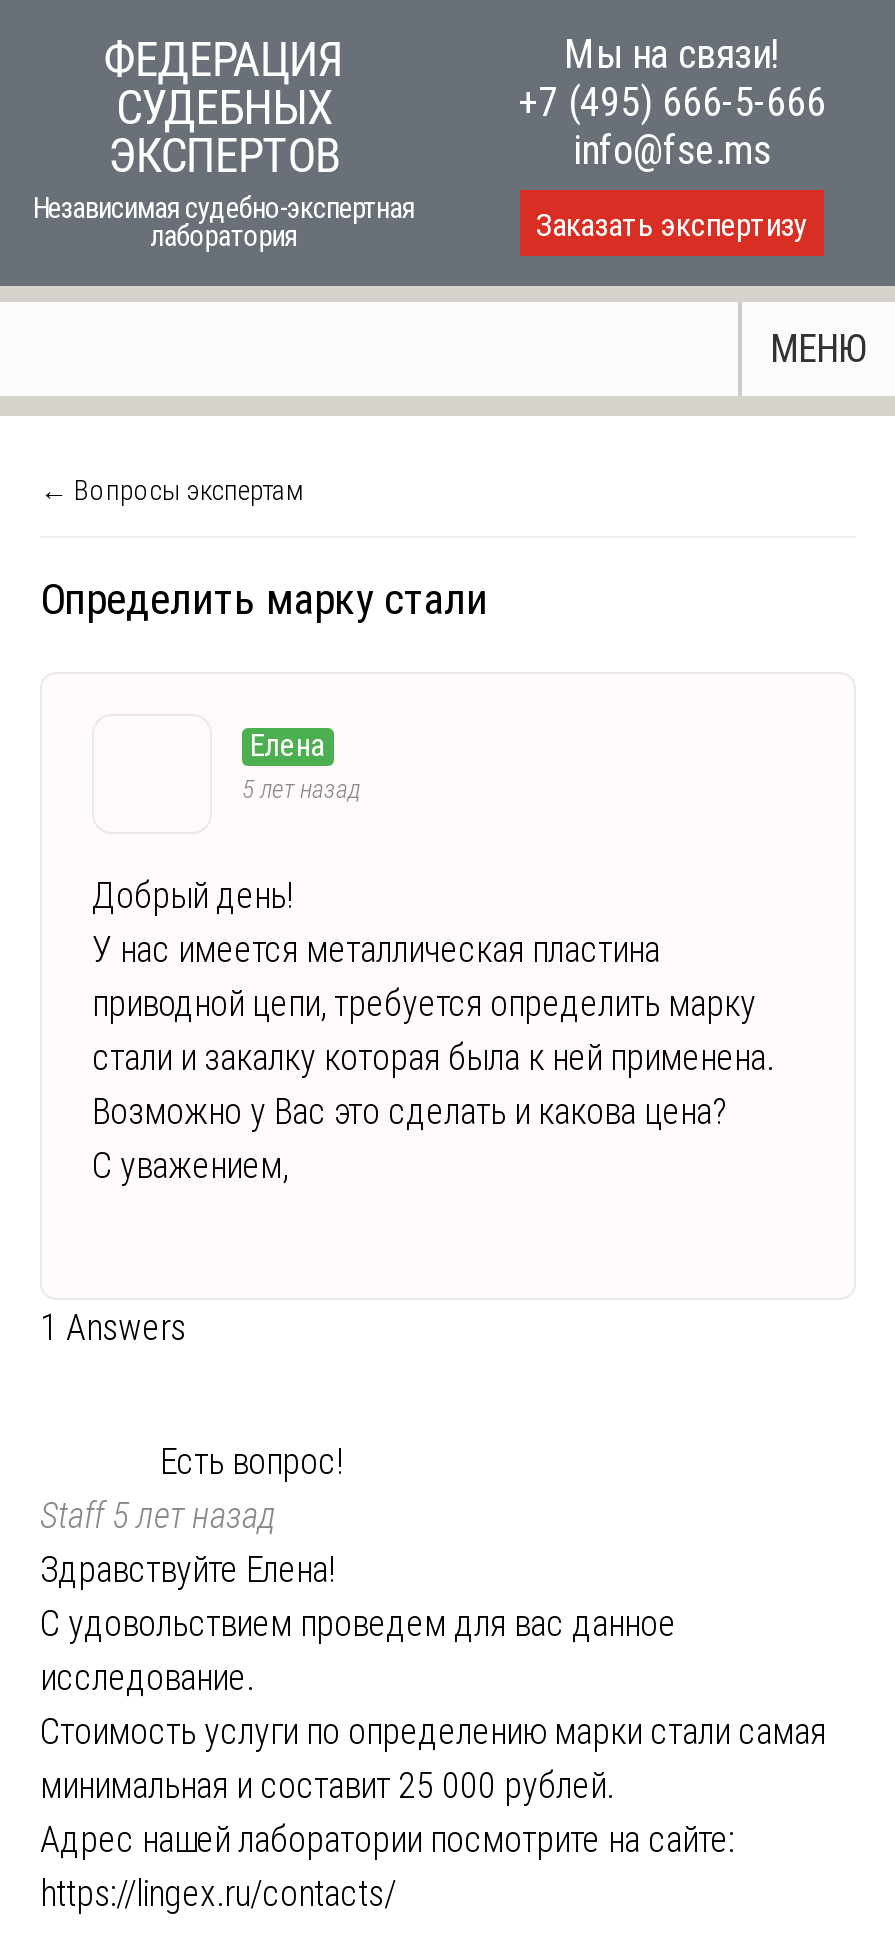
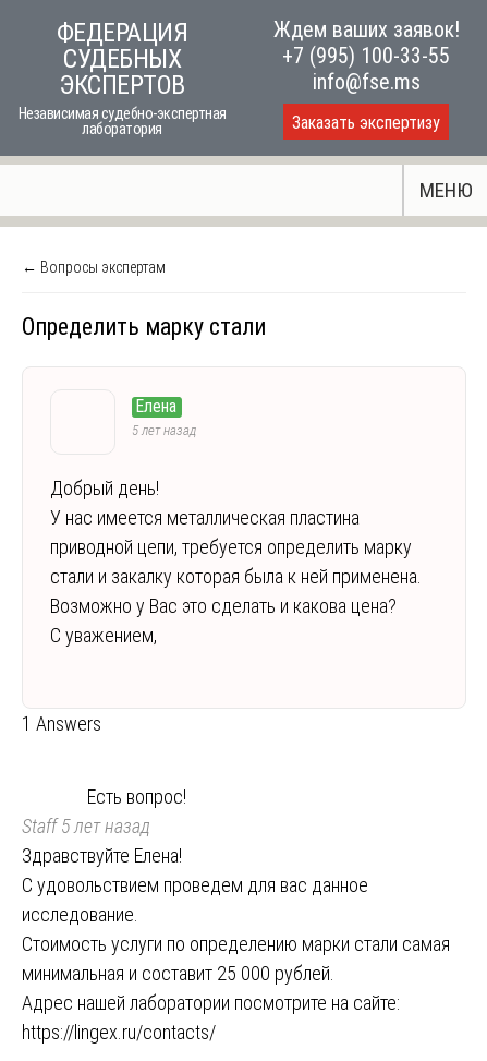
- Мы на связи!
- +7 (495) 666-5-666
+ Ждем ваших заявок!
+ +7 (995) 100-33-55
